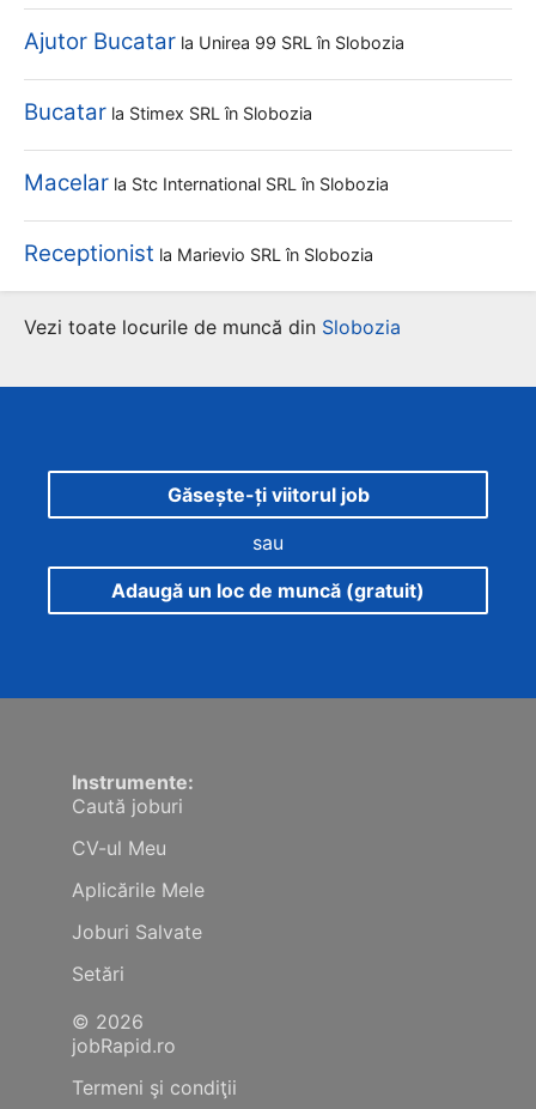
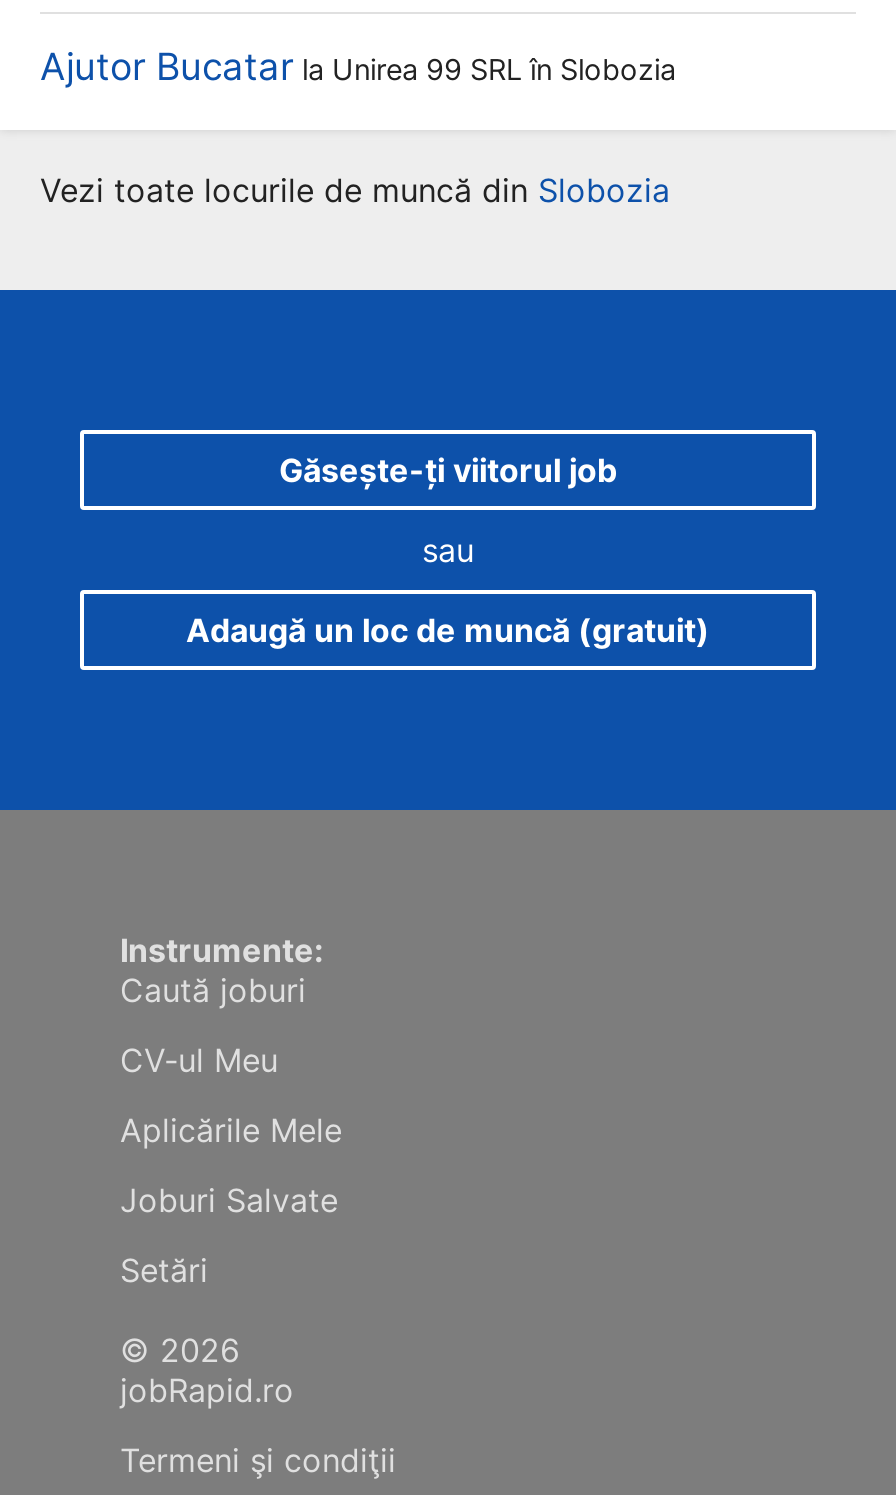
- Bucatar la Stimex SRL în Slobozia
- Macelar la Stc International SRL în Slobozia
- Receptionist la Marievio SRL în Slobozia
